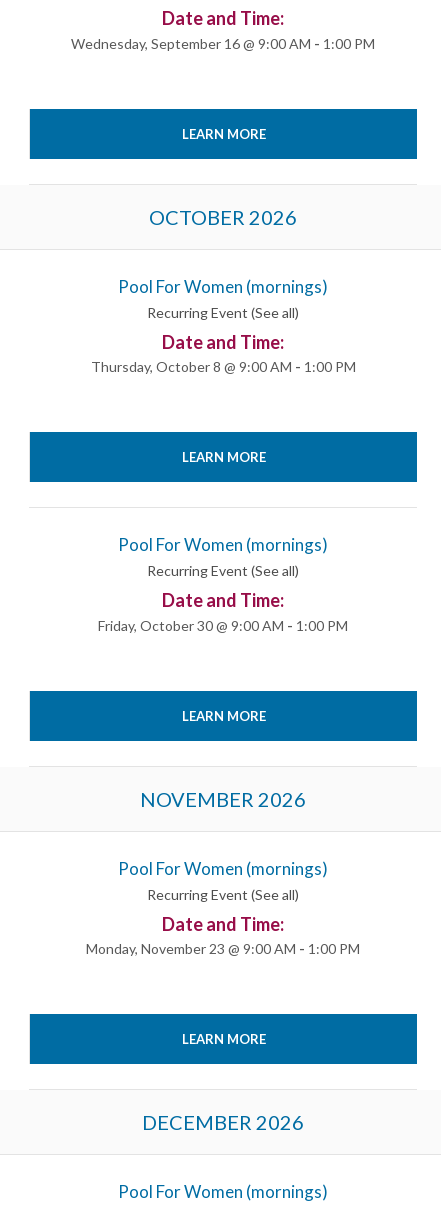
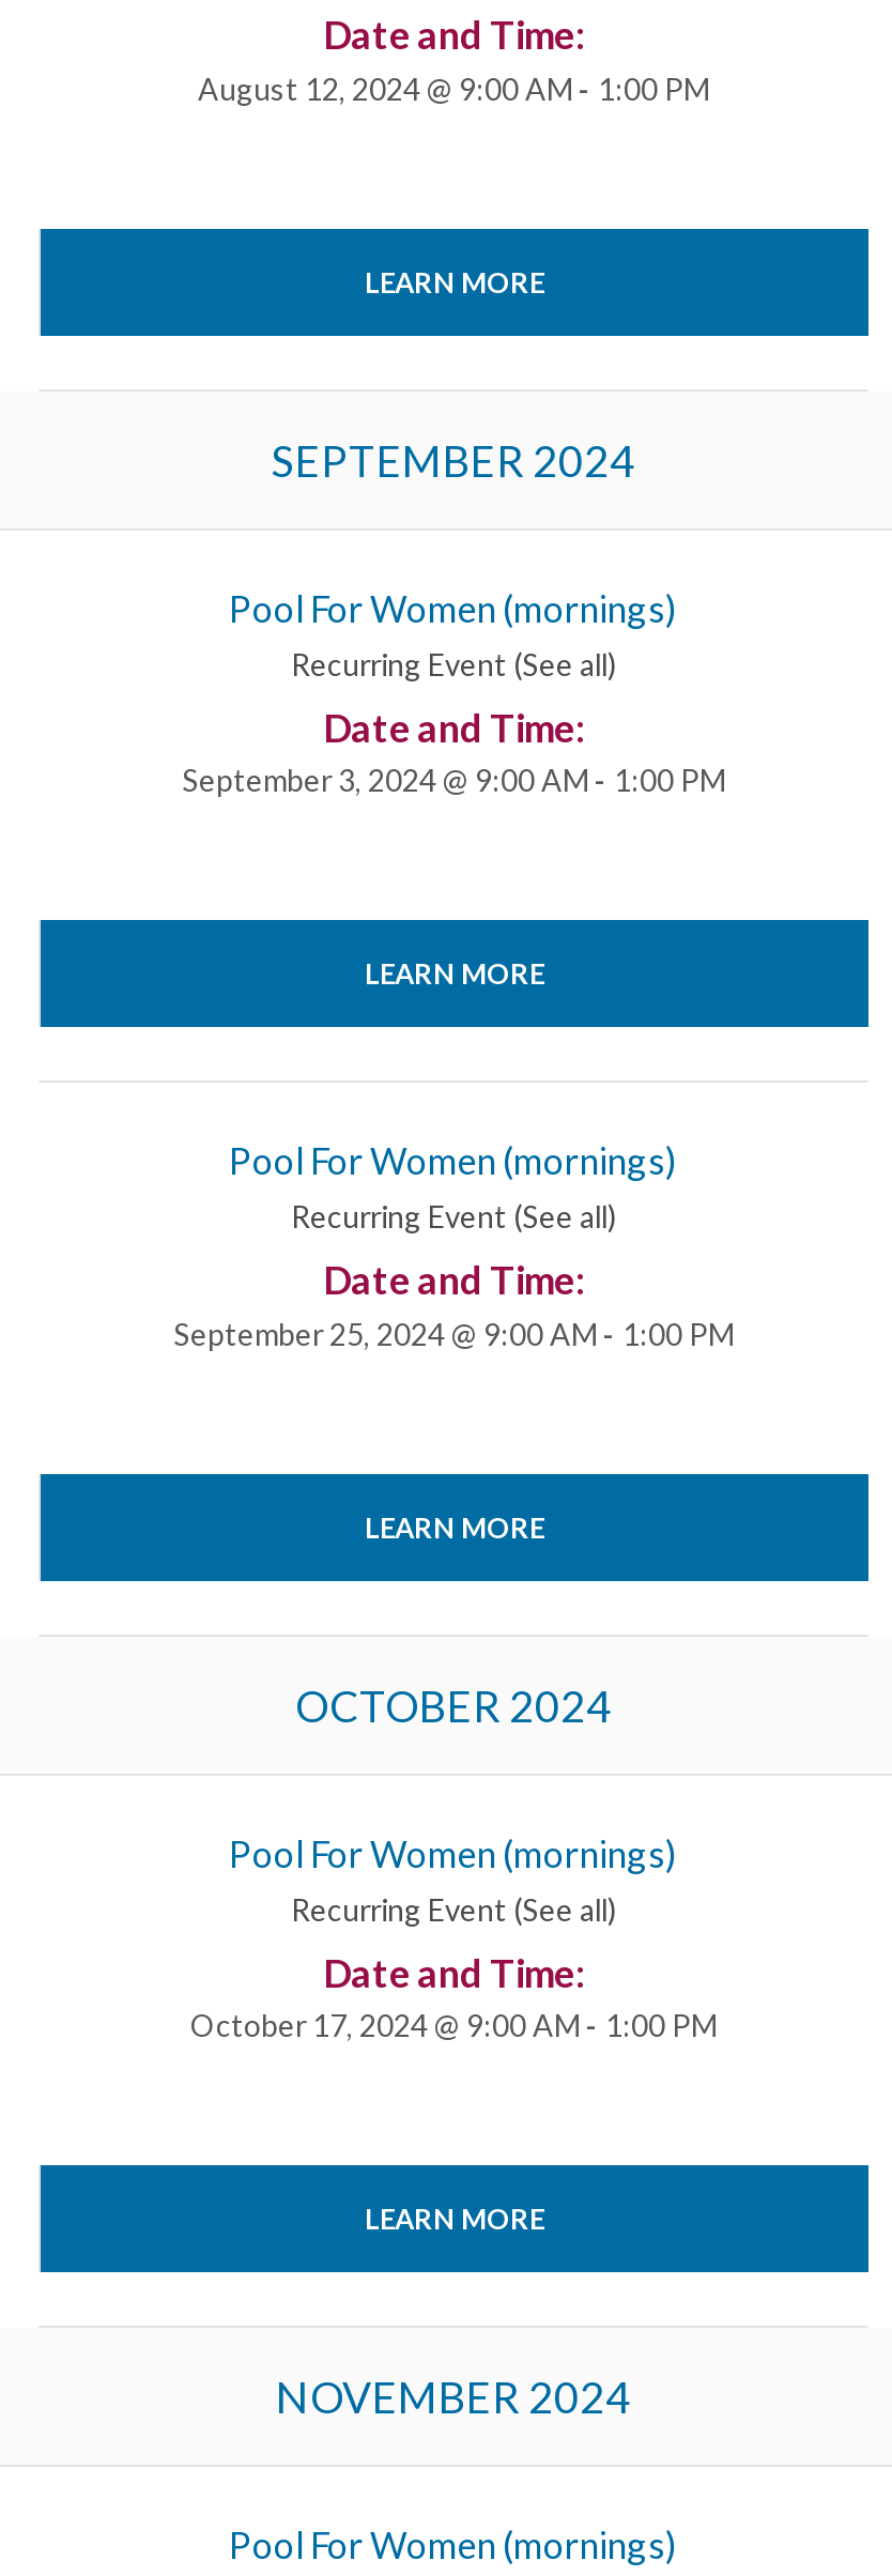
- Wednesday, September 16 @ 9:00 AM - 1:00 PM
+ August 12, 2024 @ 9:00 AM - 1:00 PM

- OCTOBER 2026
+ SEPTEMBER 2024

- Thursday, October 8 @ 9:00 AM - 1:00 PM
+ September 3, 2024 @ 9:00 AM - 1:00 PM

- Friday, October 30 @ 9:00 AM - 1:00 PM
+ September 25, 2024 @ 9:00 AM - 1:00 PM

- NOVEMBER 2026
+ OCTOBER 2024

- Monday, November 23 @ 9:00 AM - 1:00 PM
+ October 17, 2024 @ 9:00 AM - 1:00 PM

- DECEMBER 2026
+ NOVEMBER 2024
